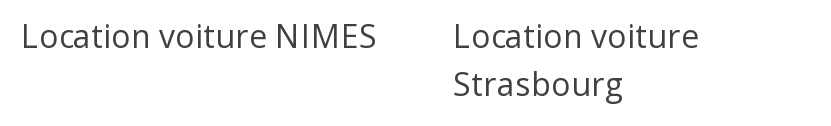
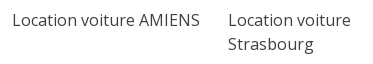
- Location voiture NIMES
+ Location voiture AMIENS
